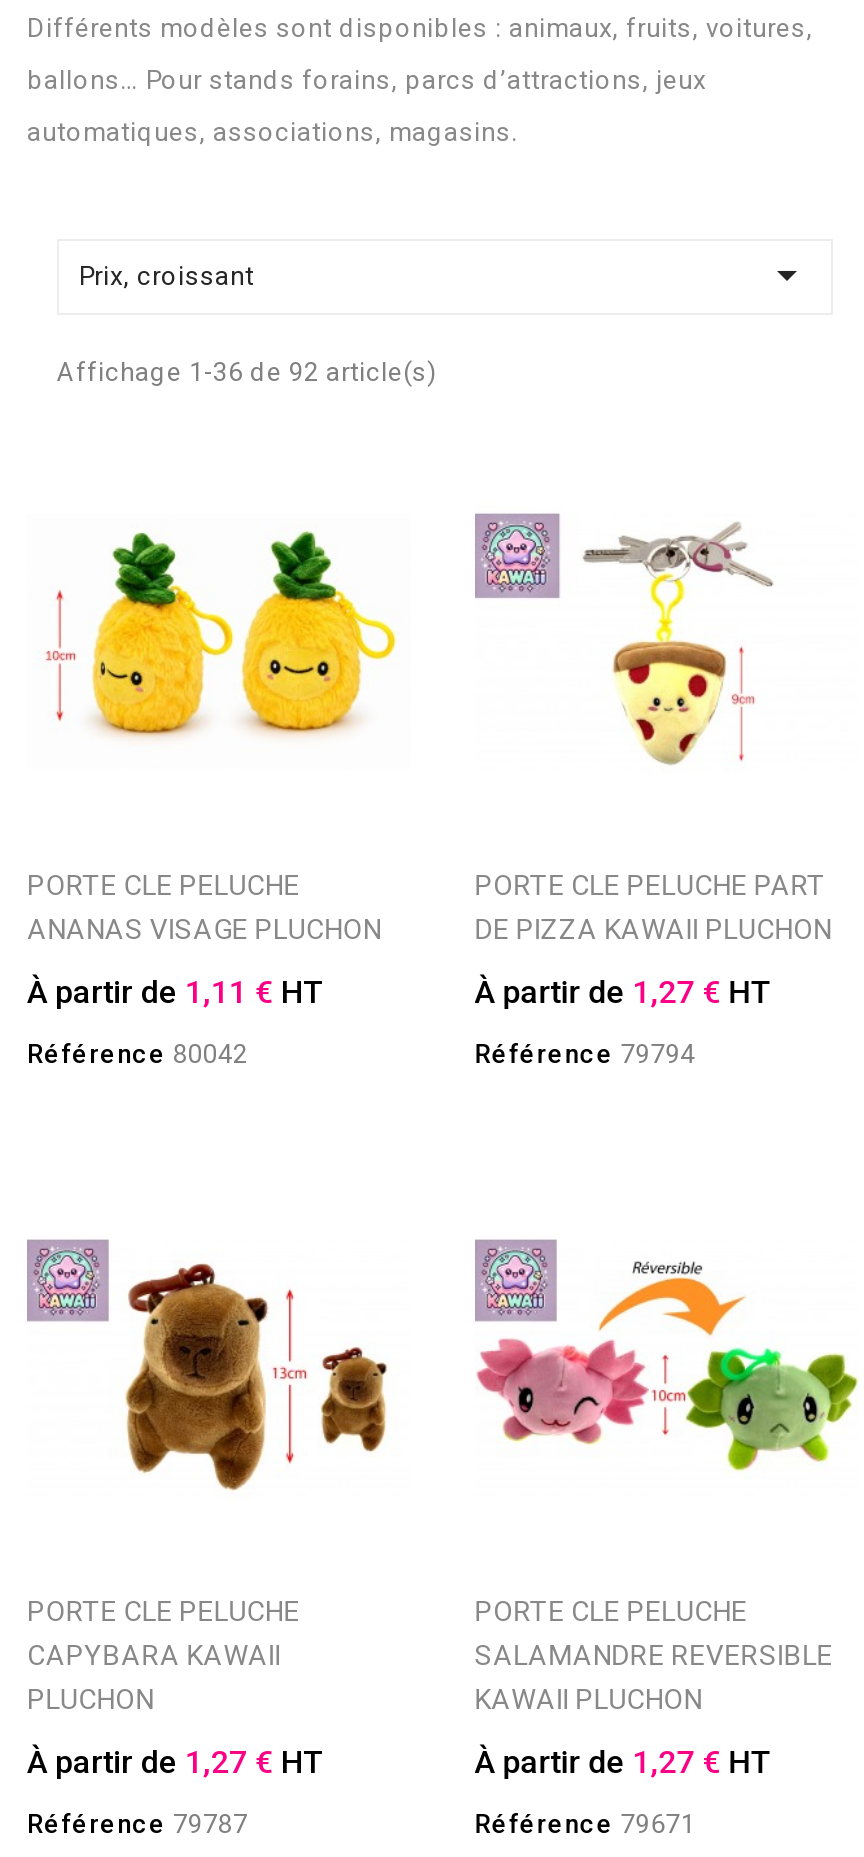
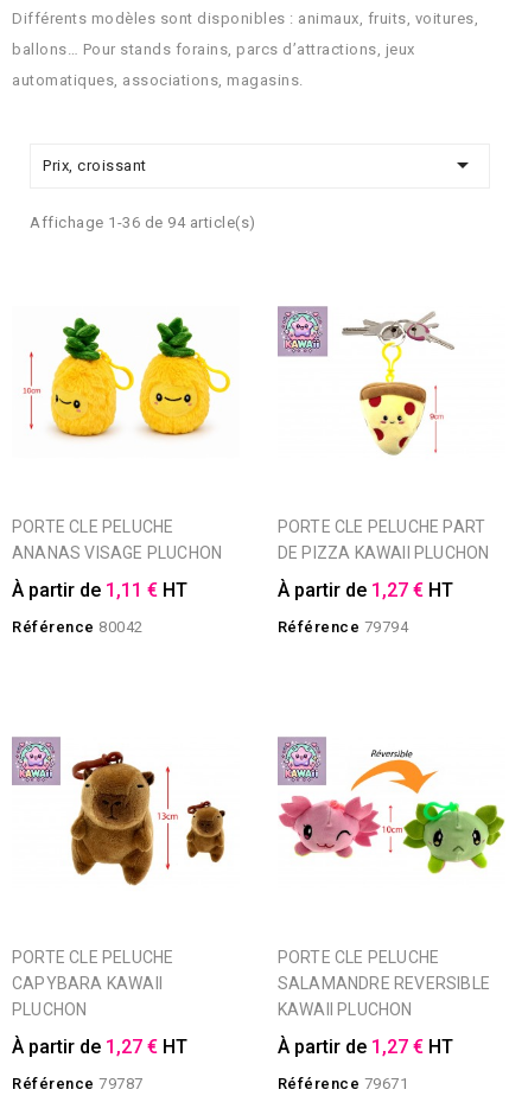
- Affichage 1-36 de 92 article(s)
+ Affichage 1-36 de 94 article(s)
